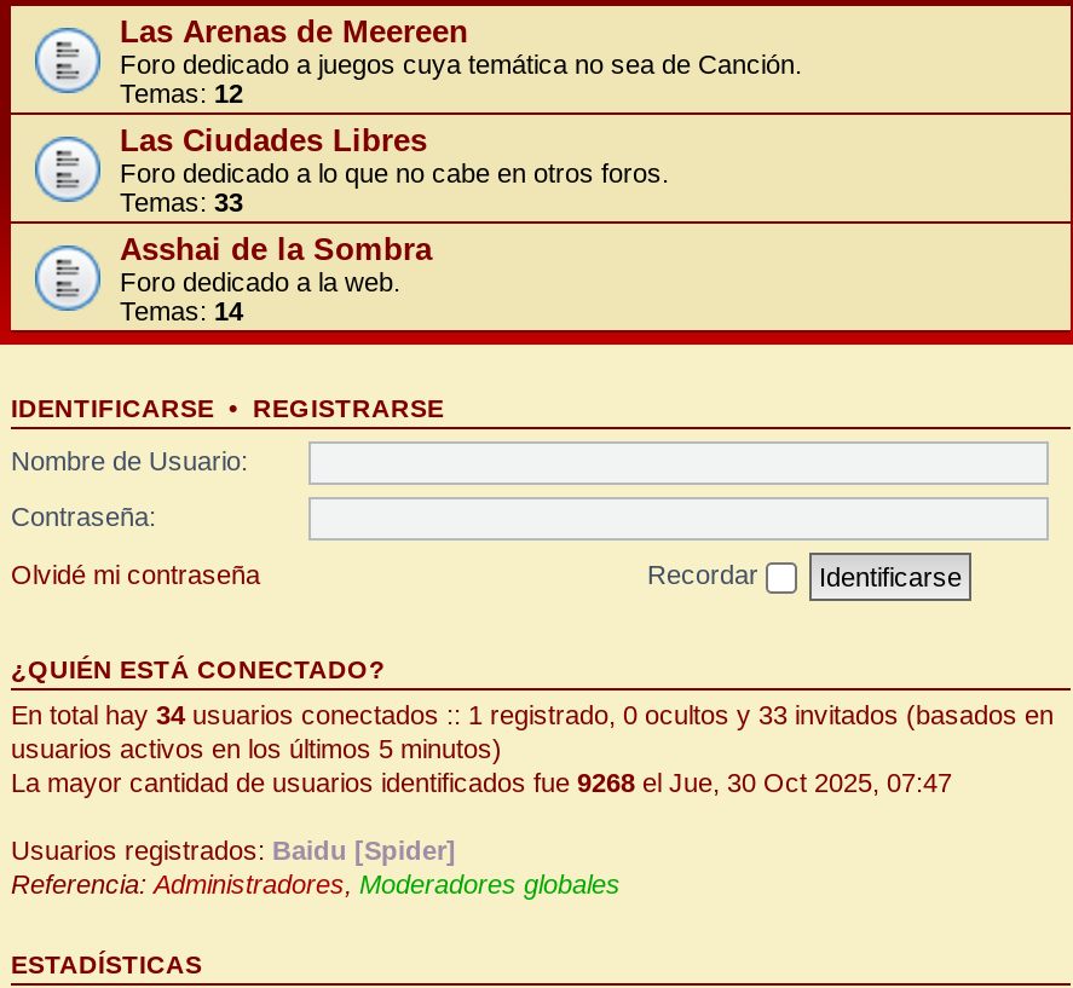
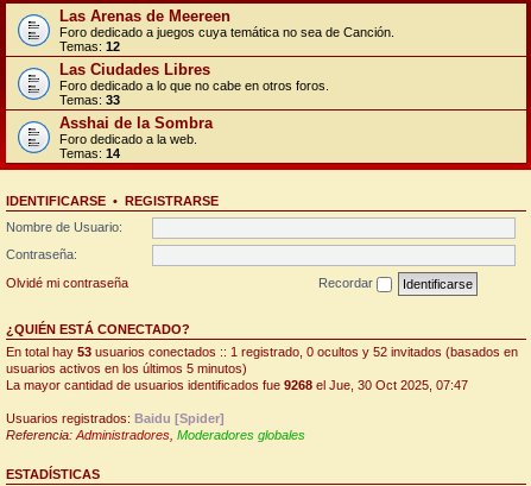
- En total hay 34 usuarios conectados :: 1 registrado, 0 ocultos y 33 invitados (basados en
+ En total hay 53 usuarios conectados :: 1 registrado, 0 ocultos y 52 invitados (basados en
